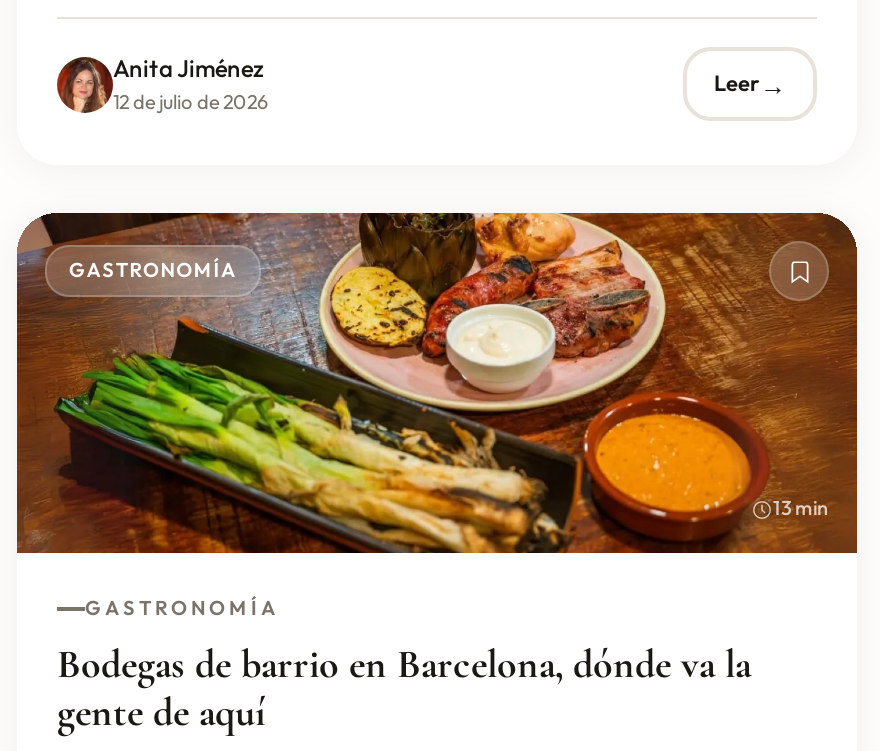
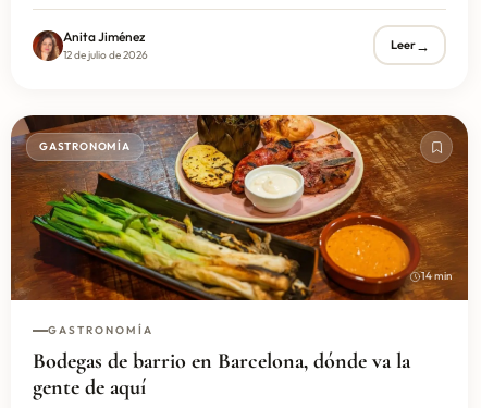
- 13 min
+ 14 min
